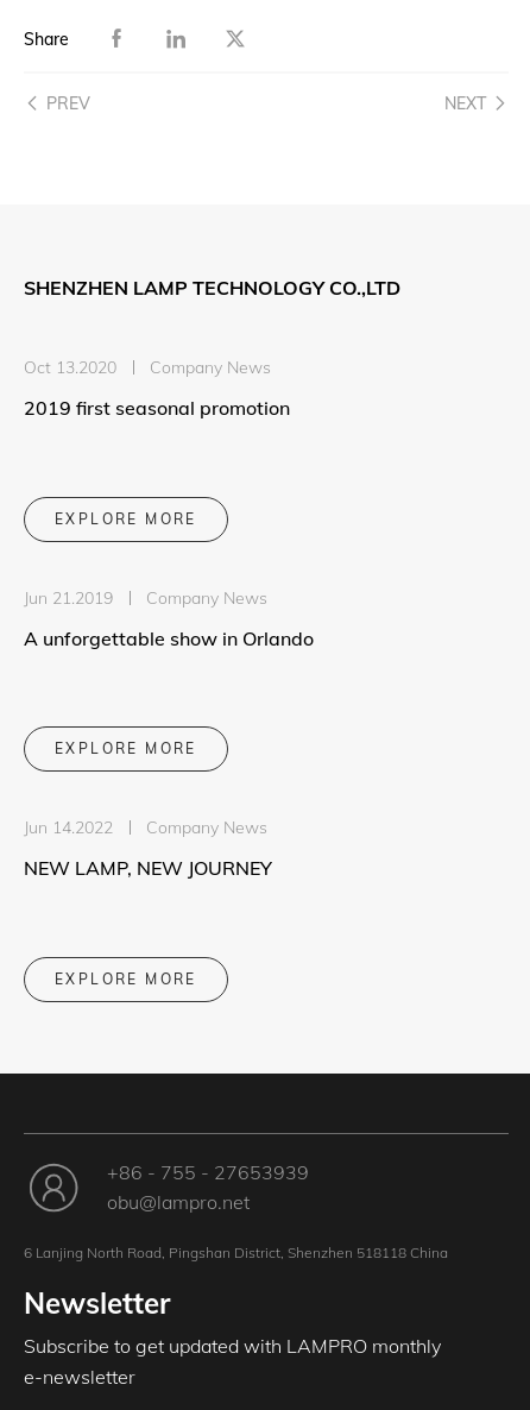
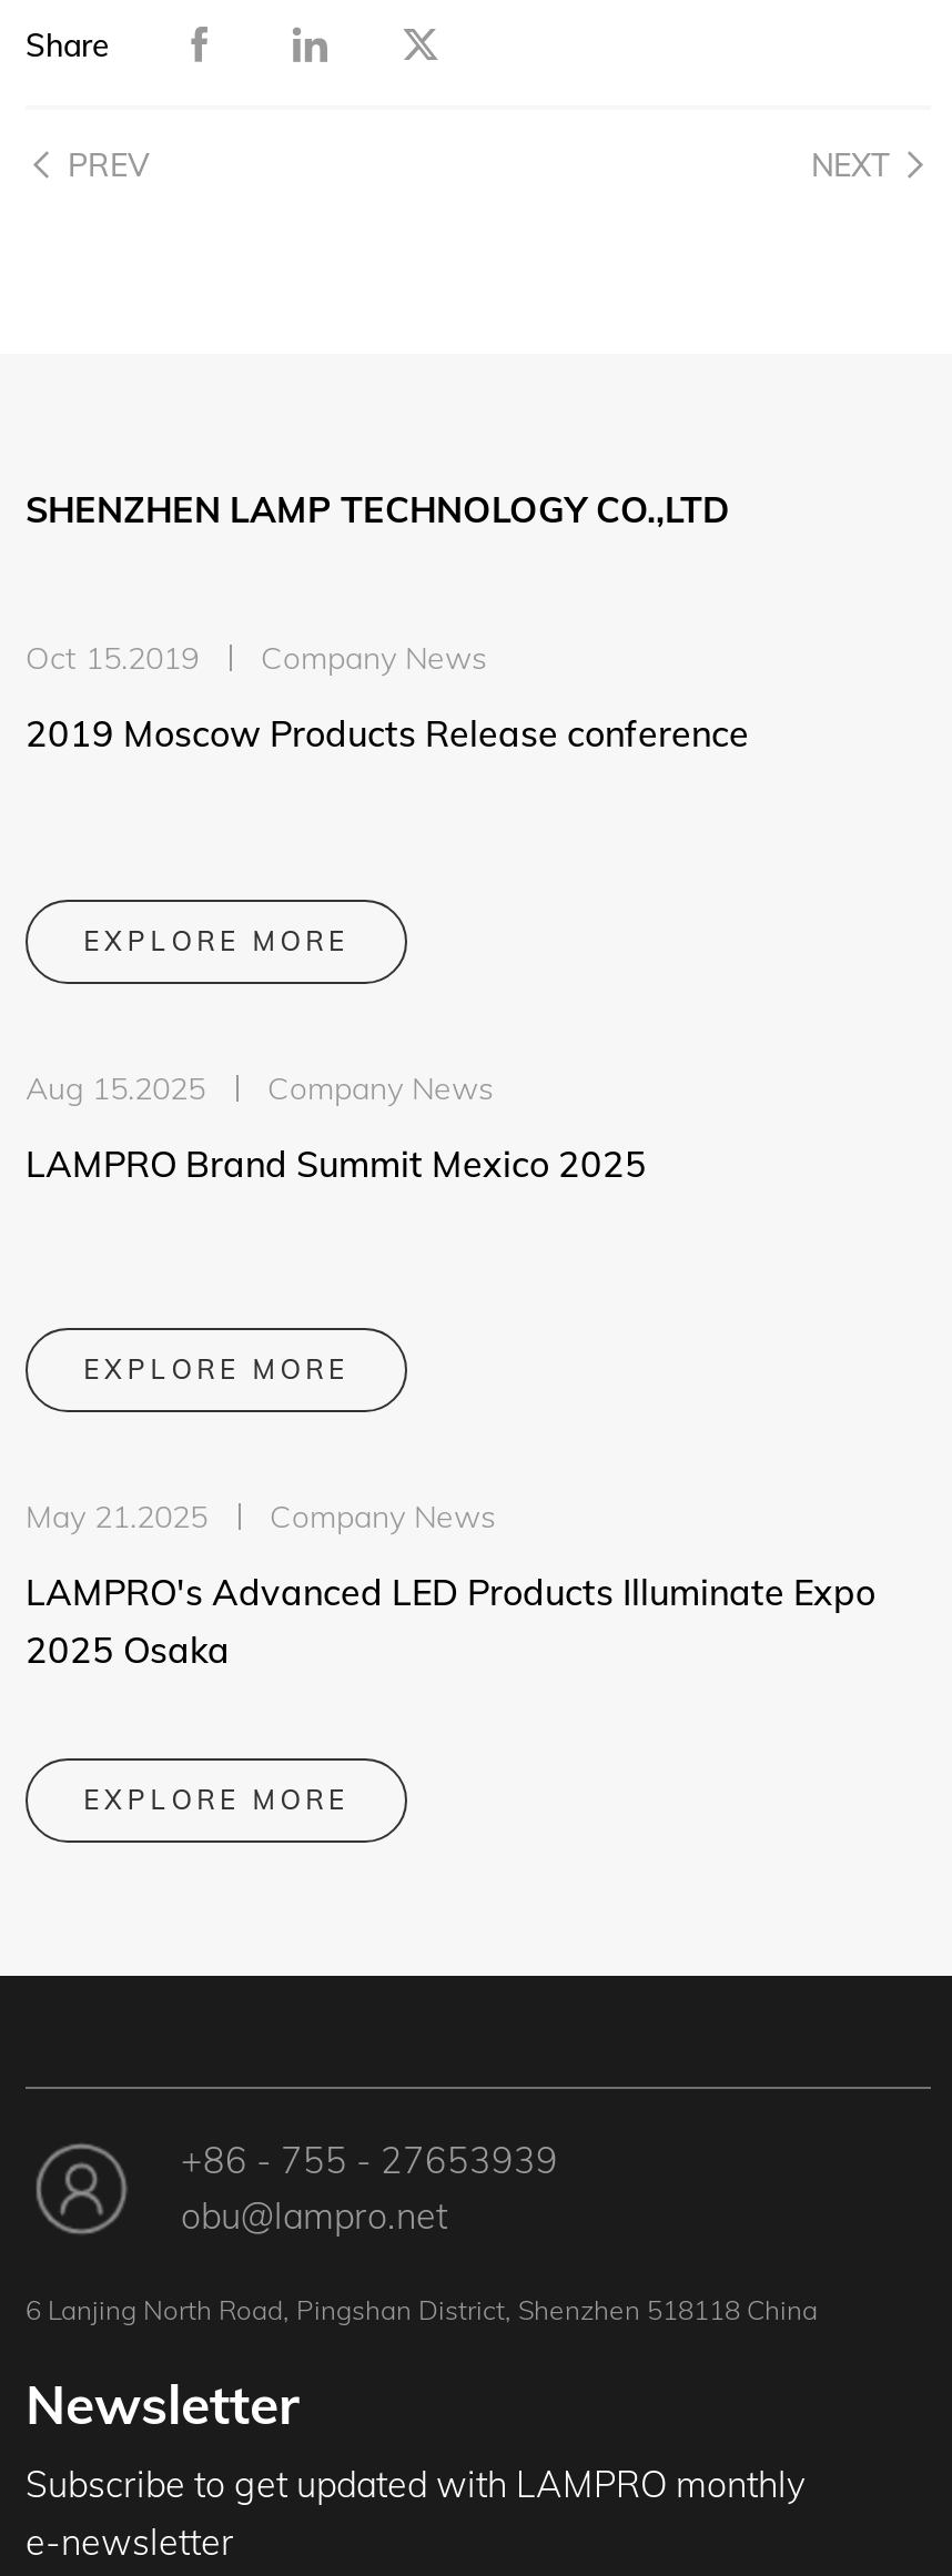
- Oct 13.2020 Company News
+ Oct 15.2019 Company News

- 2019 first seasonal promotion
+ 2019 Moscow Products Release conference

- Jun 21.2019 Company News
+ Aug 15.2025 Company News

- A unforgettable show in Orlando
+ LAMPRO Brand Summit Mexico 2025

- Jun 14.2022 Company News
+ May 21.2025 Company News

- NEW LAMP, NEW JOURNEY
+ LAMPRO's Advanced LED Products Illuminate Expo
+ 2025 Osaka
